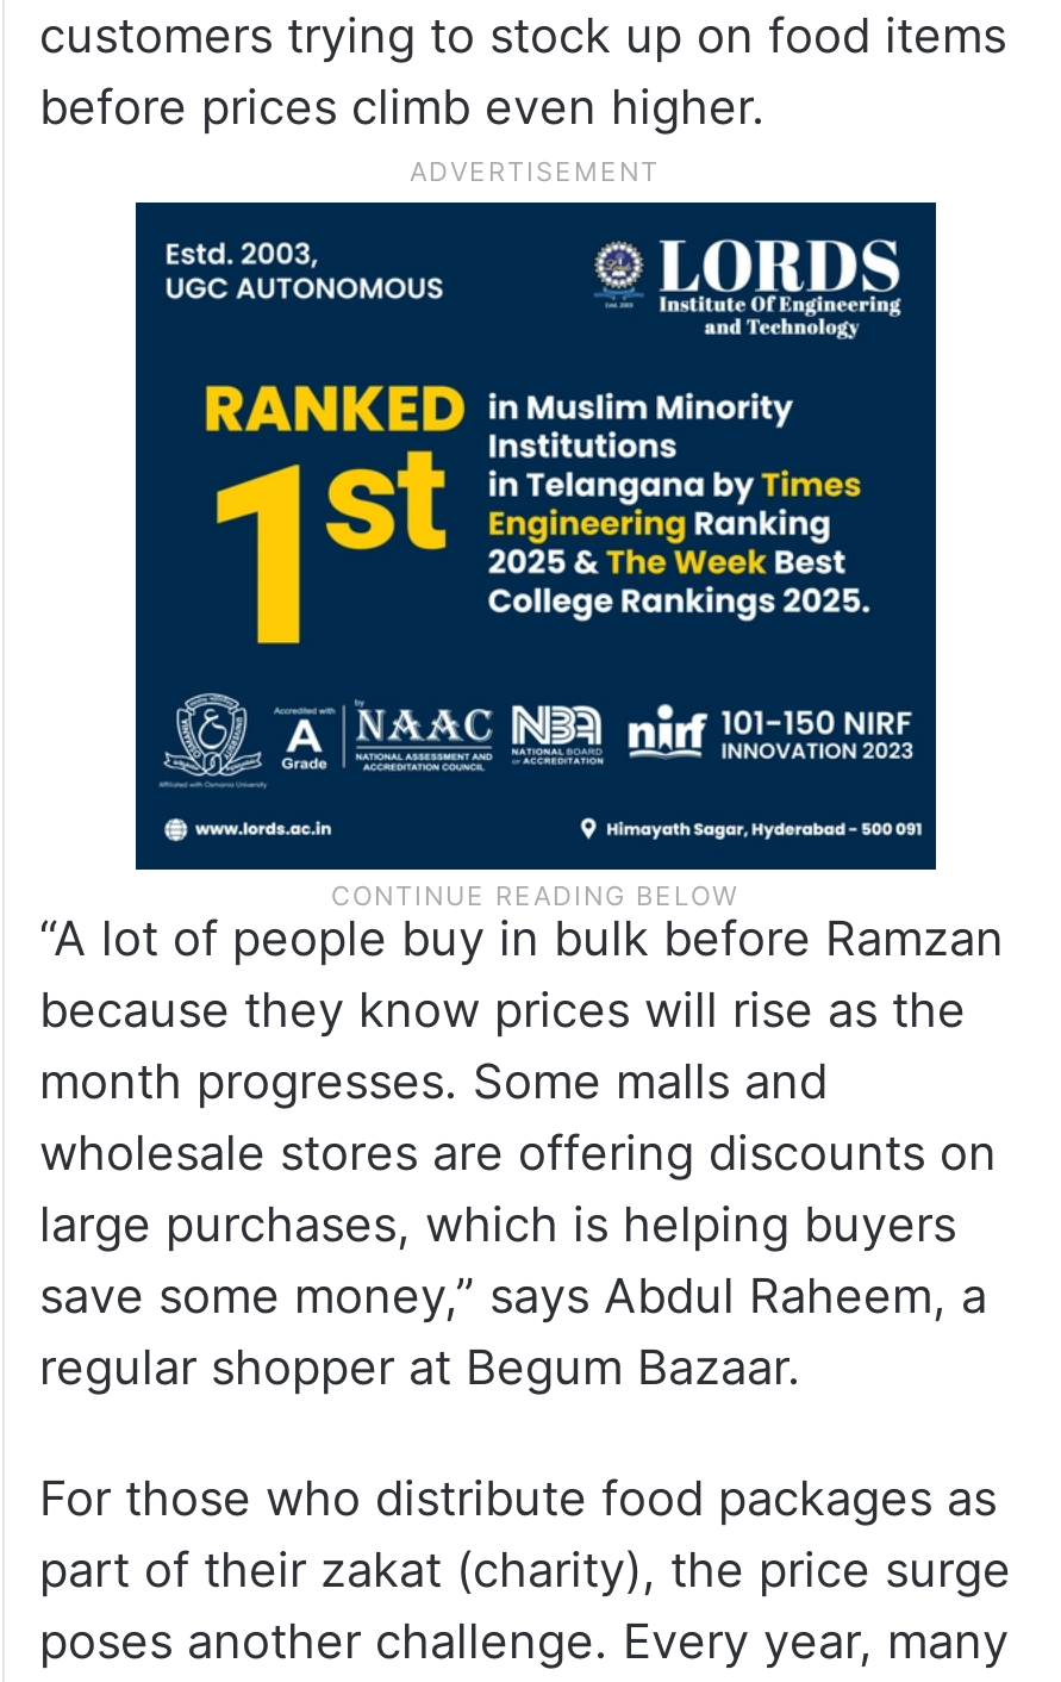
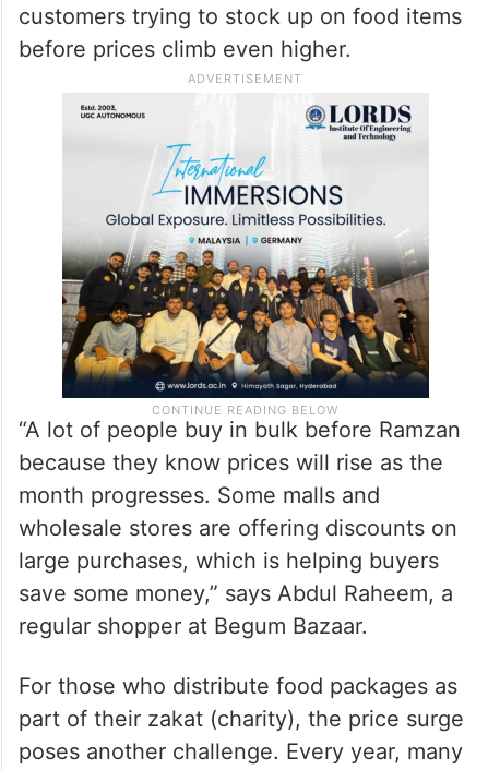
- [image]
+ [image]
